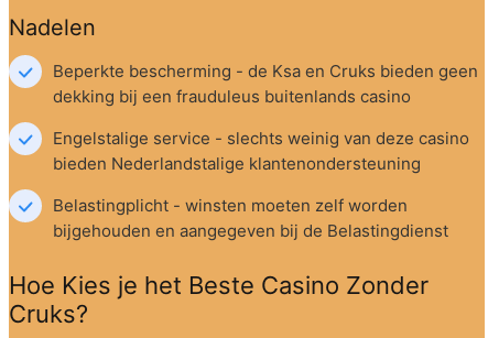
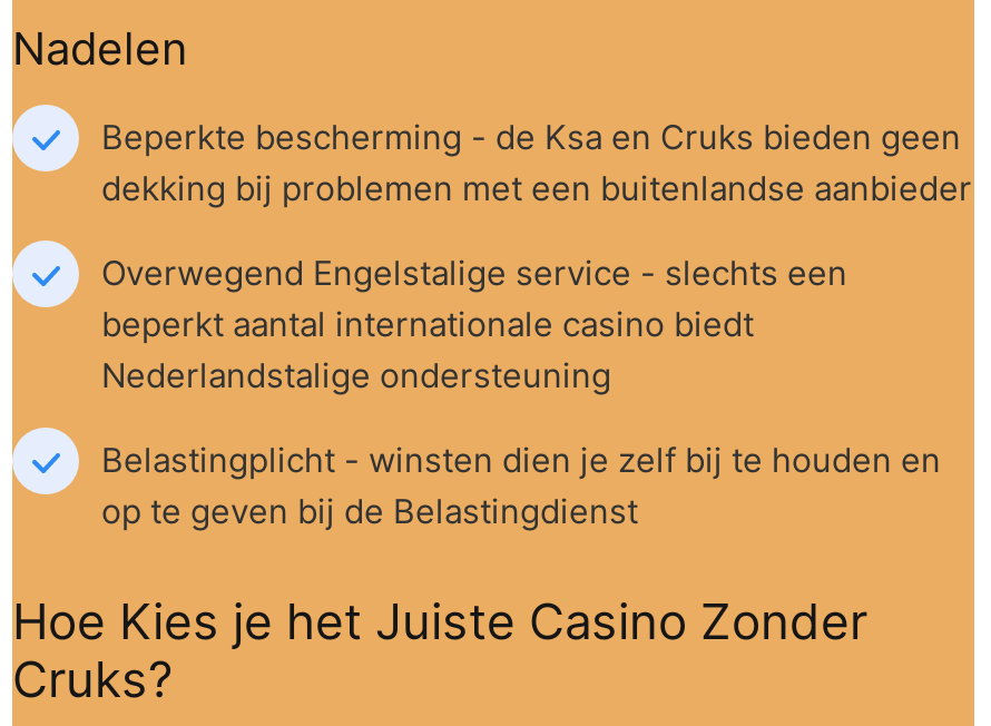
- dekking bij een frauduleus buitenlands casino
+ dekking bij problemen met een buitenlandse aanbieder

- Engelstalige service - slechts weinig van deze casino
- bieden Nederlandstalige klantenondersteuning
+ Overwegend Engelstalige service - slechts een
+ beperkt aantal internationale casino biedt
+ Nederlandstalige ondersteuning

- Belastingplicht - winsten moeten zelf worden
- bijgehouden en aangegeven bij de Belastingdienst
+ Belastingplicht - winsten dien je zelf bij te houden en
+ op te geven bij de Belastingdienst

- Hoe Kies je het Beste Casino Zonder
+ Hoe Kies je het Juiste Casino Zonder
